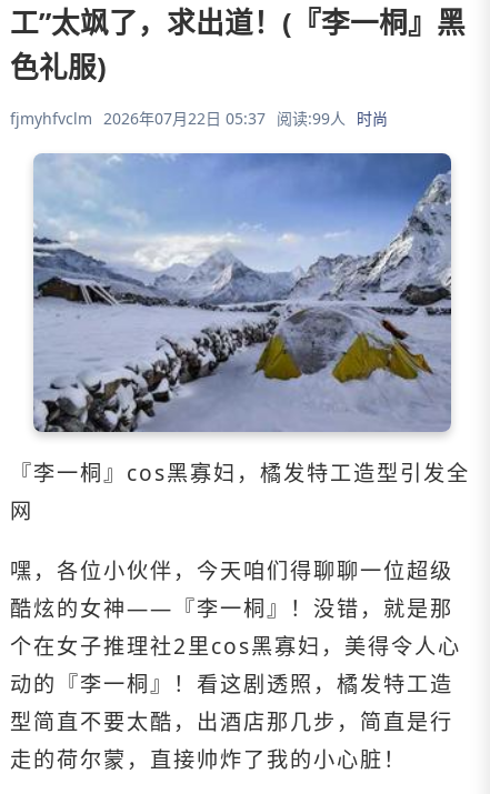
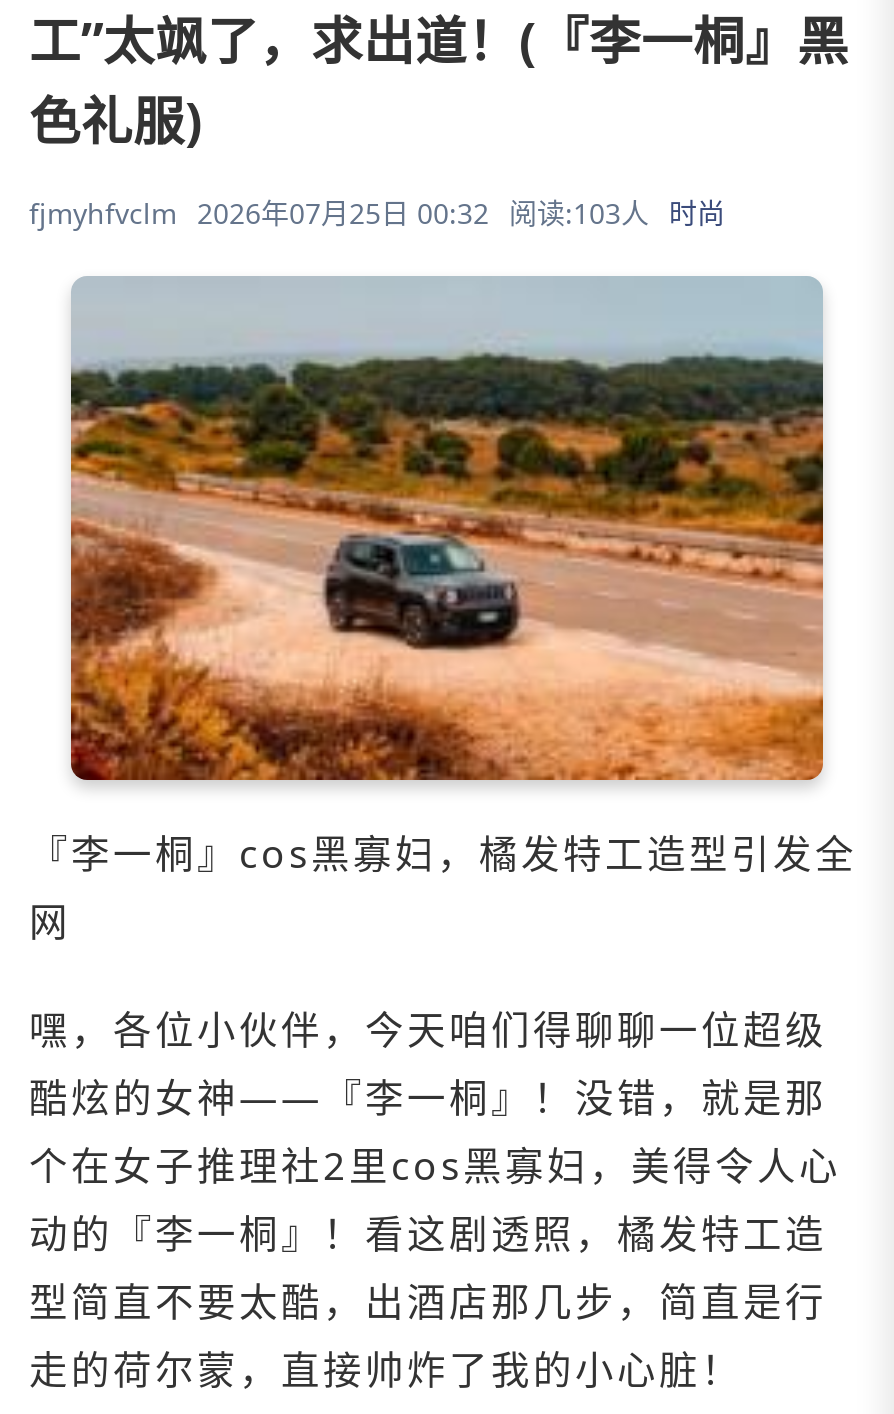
- fjmyhfvclm 2026年07月22日 05:37 阅读:99人 时尚
+ fjmyhfvclm 2026年07月25日 00:32 阅读:103人 时尚

- [image]
+ [image]
